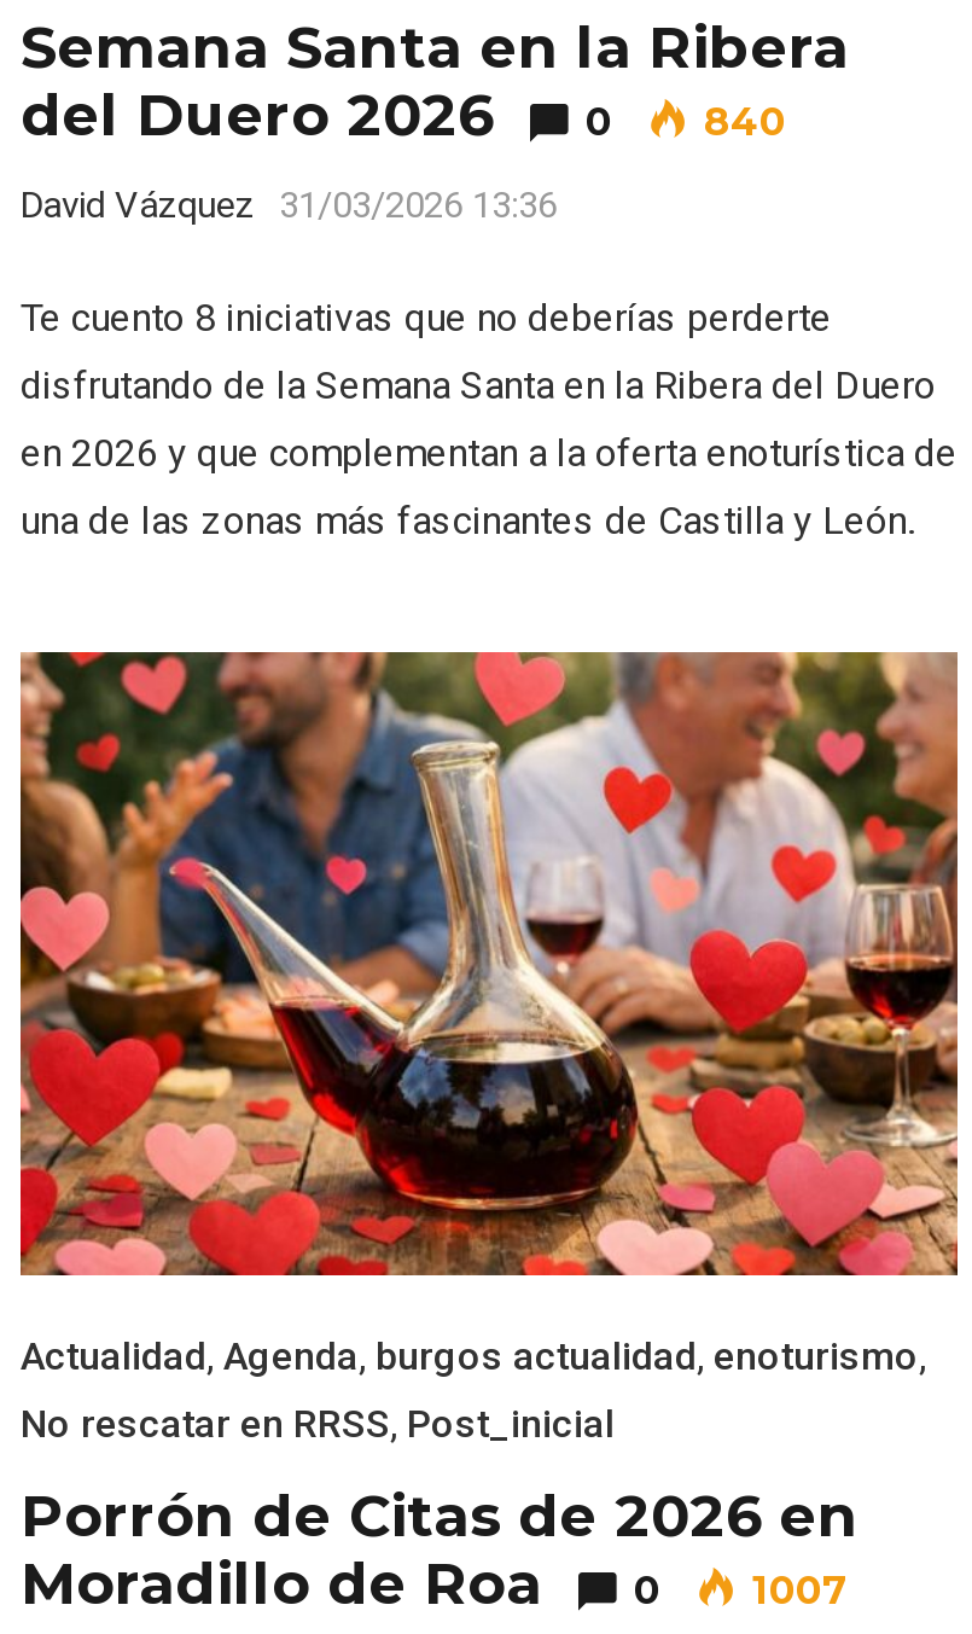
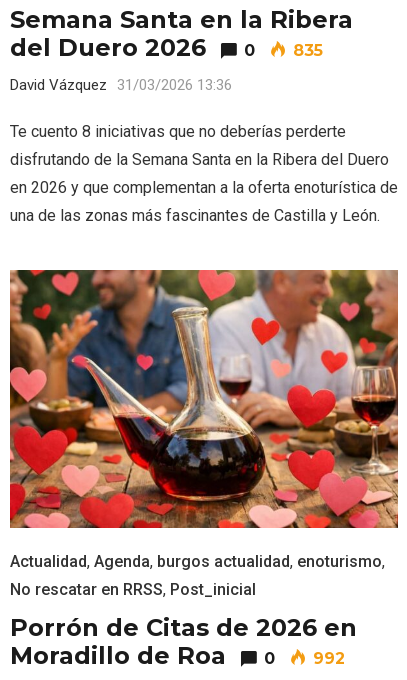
- del Duero 2026 0 840
+ del Duero 2026 0 835

- Moradillo de Roa 0 1007
+ Moradillo de Roa 0 992
